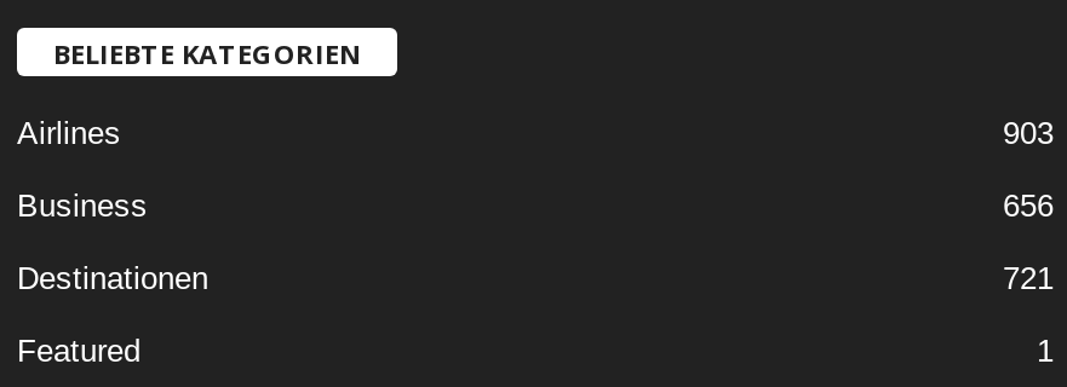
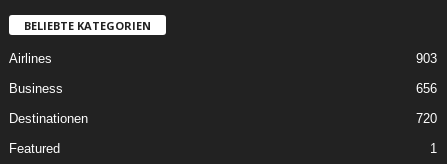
- 721
+ 720
